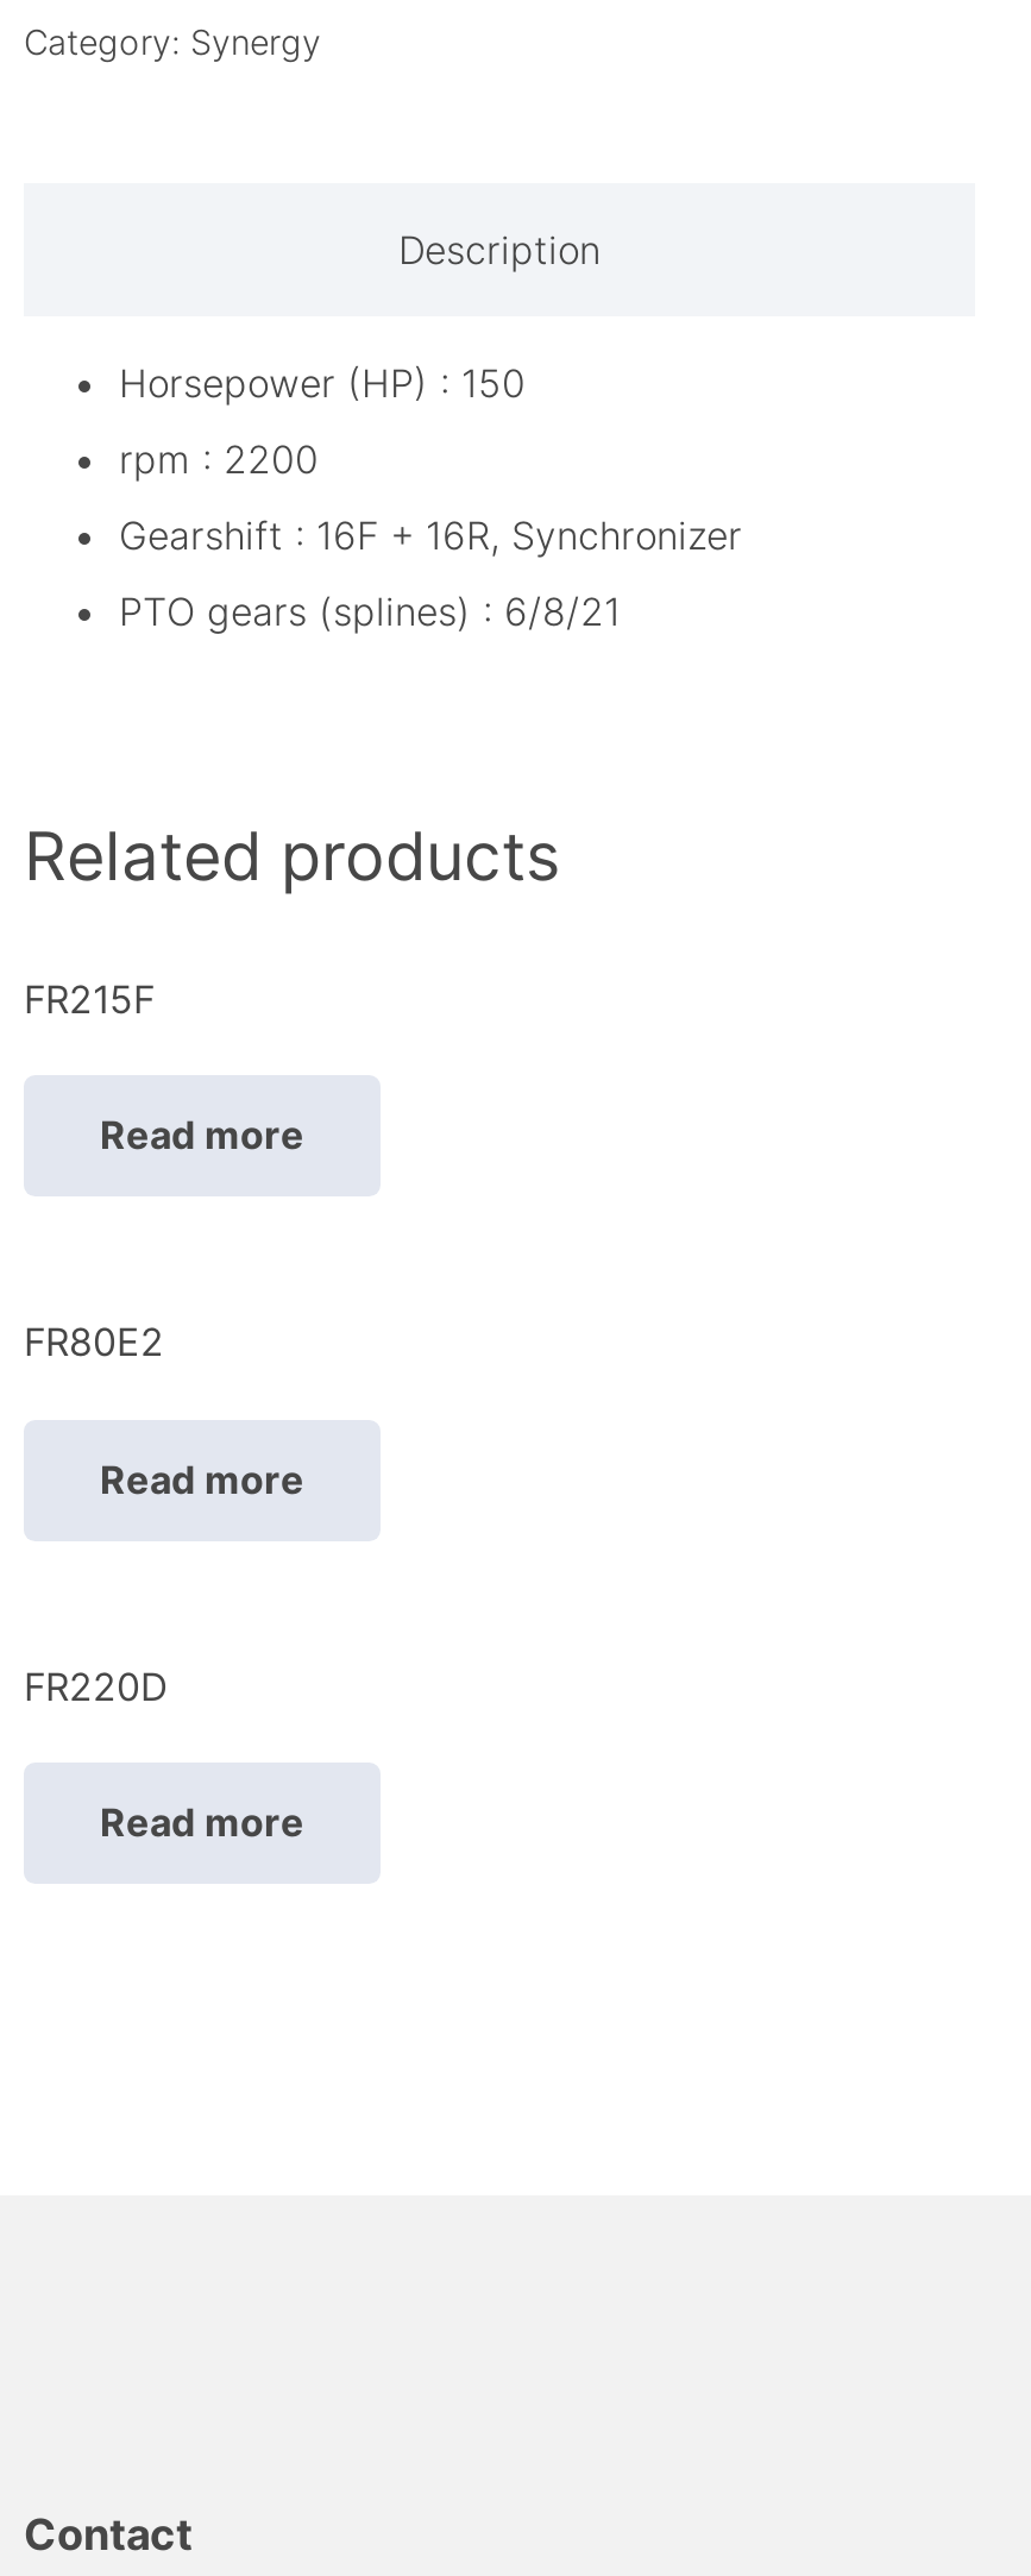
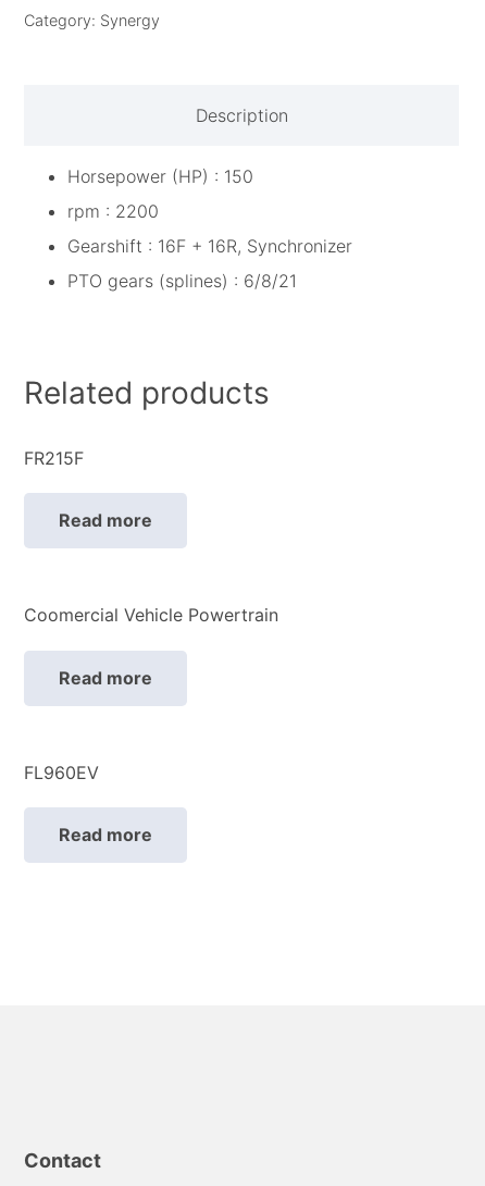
- FR80E2
+ Coomercial Vehicle Powertrain

- FR220D
+ FL960EV
